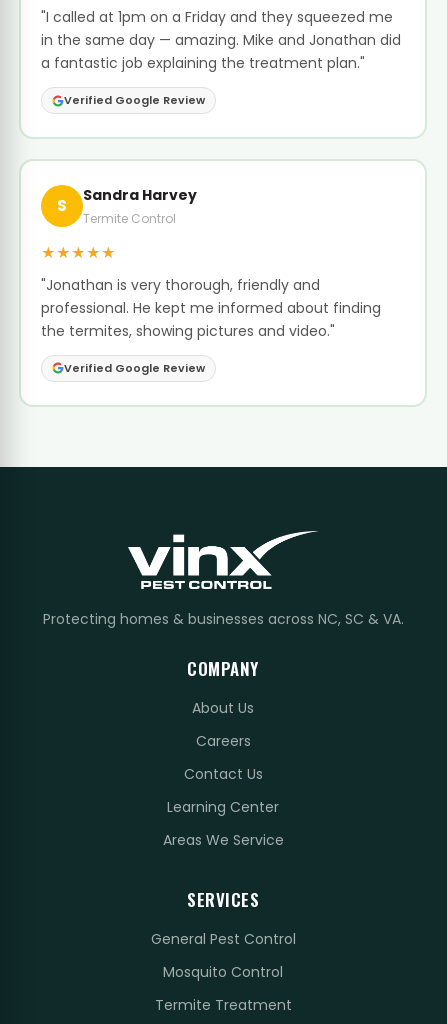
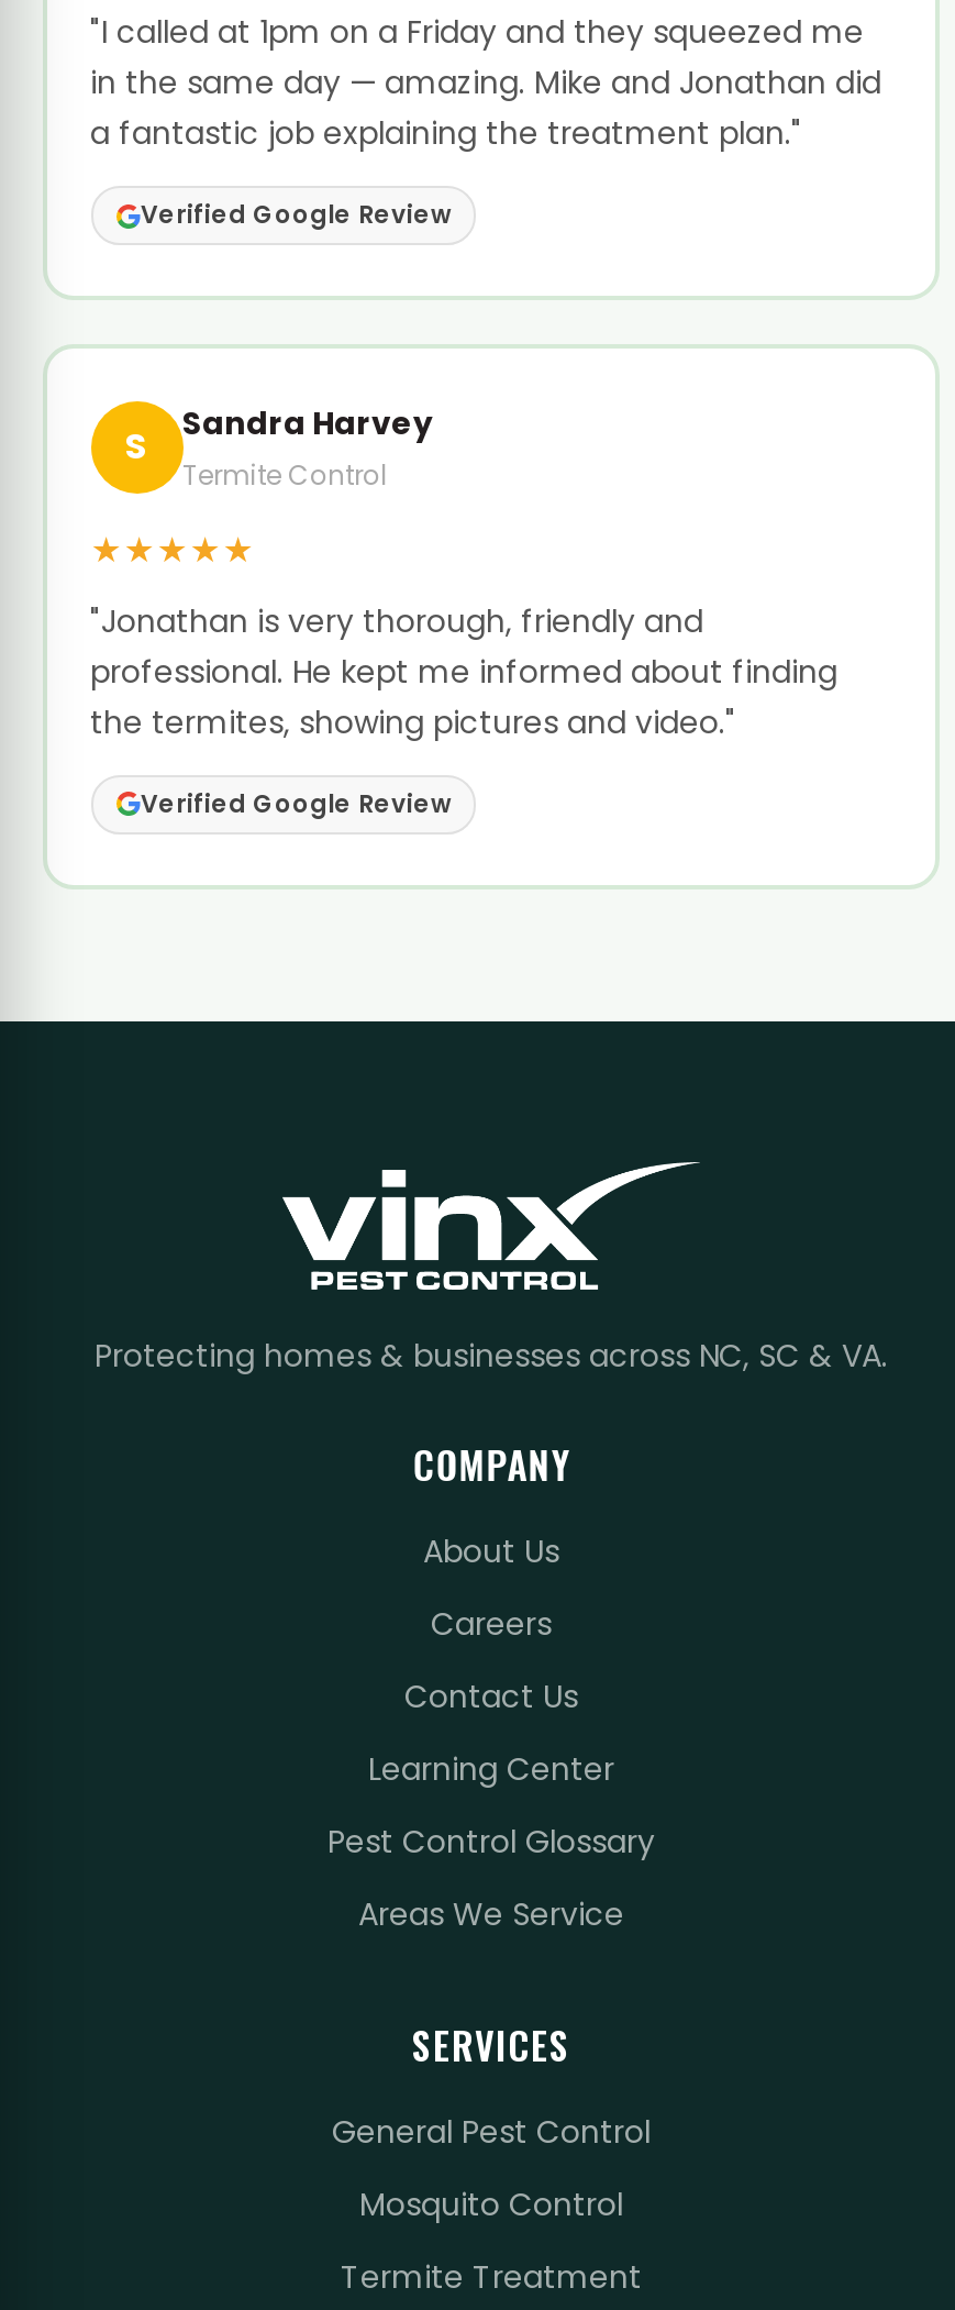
+ Pest Control Glossary
